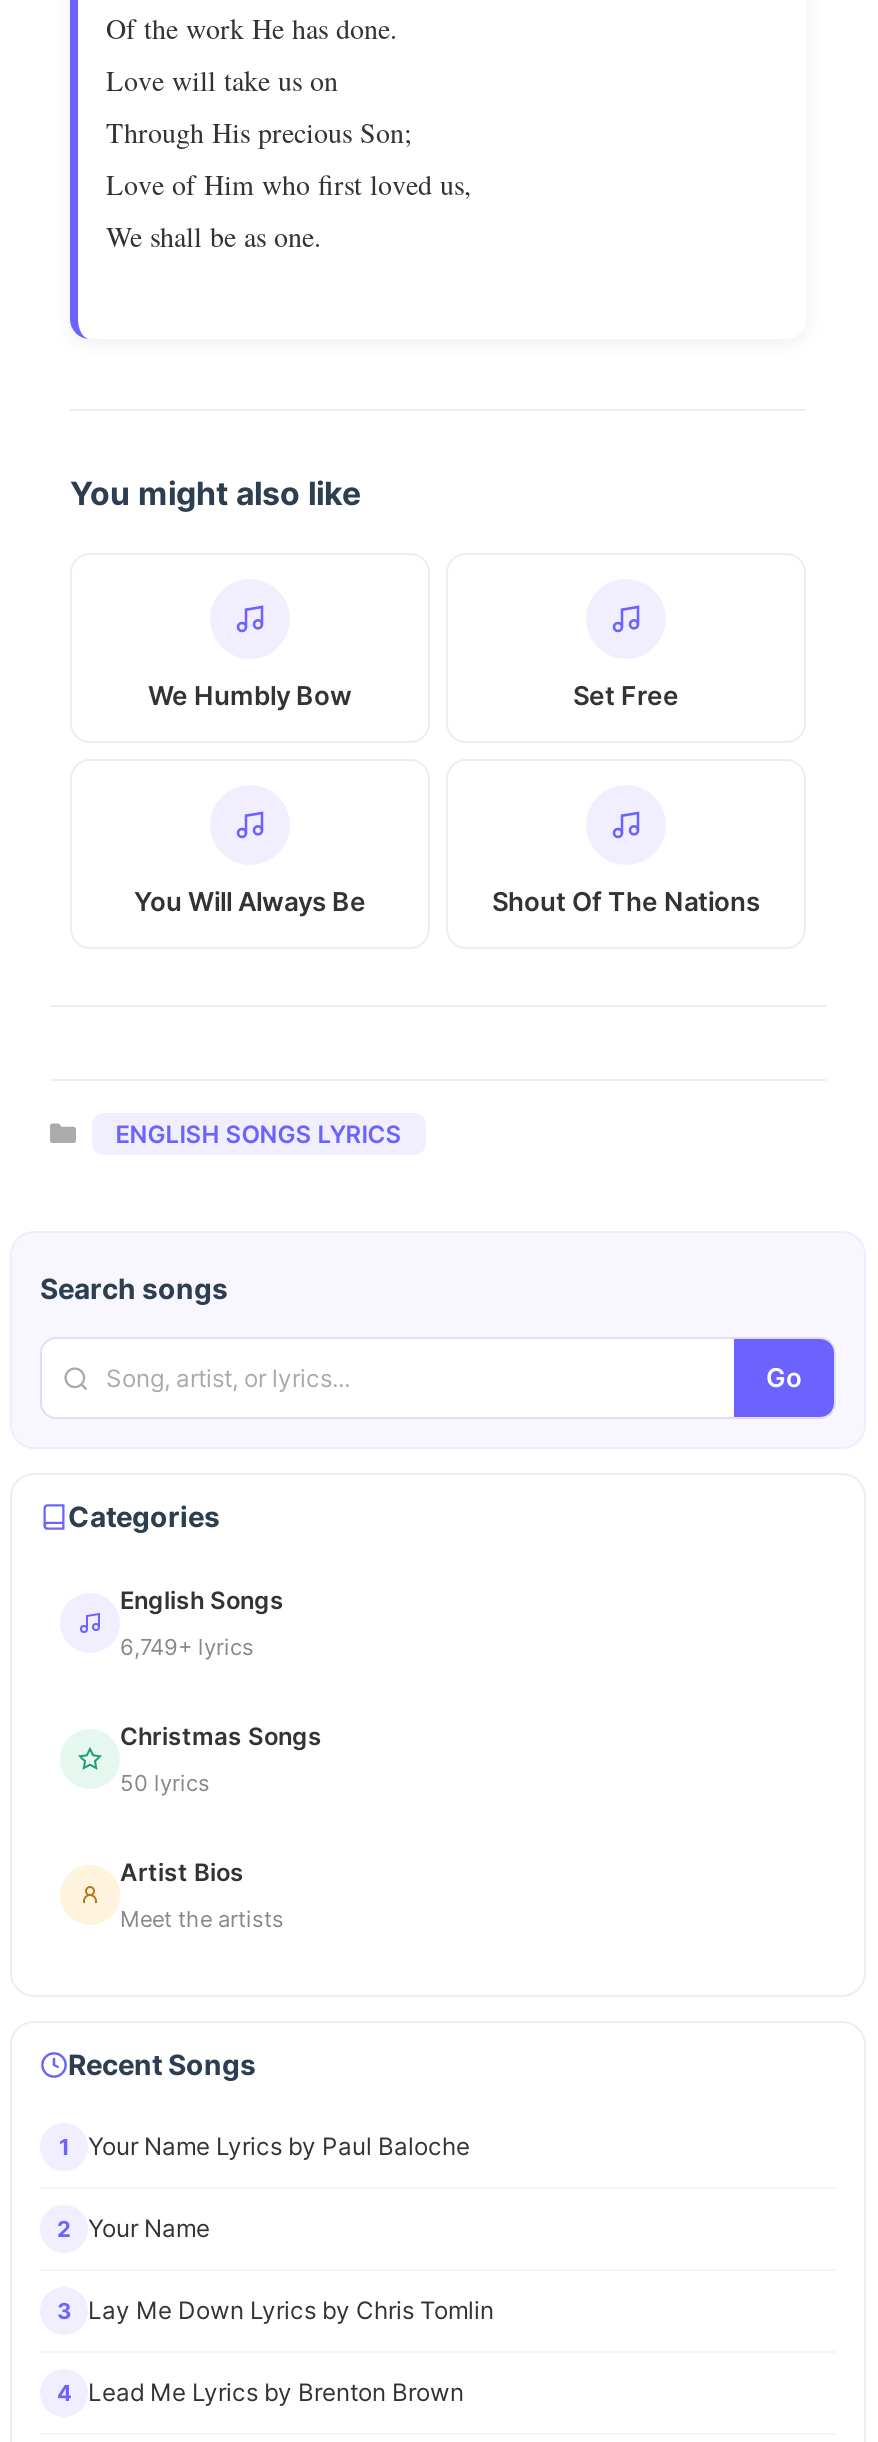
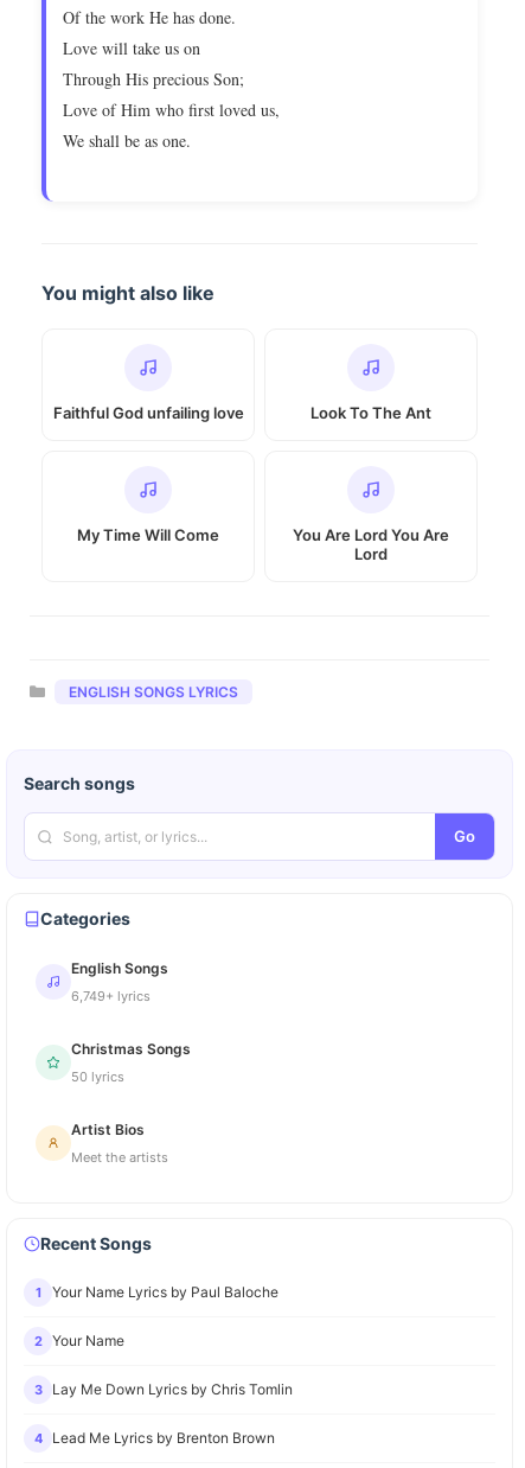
- We Humbly Bow
- Set Free
+ Faithful God unfailing love
+ Look To The Ant

- You Will Always Be
- Shout Of The Nations
+ My Time Will Come
+ You Are Lord You Are
+ Lord
